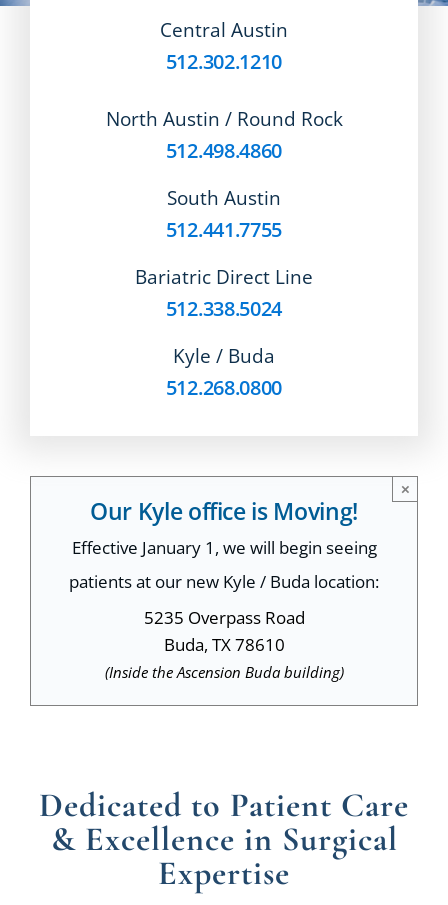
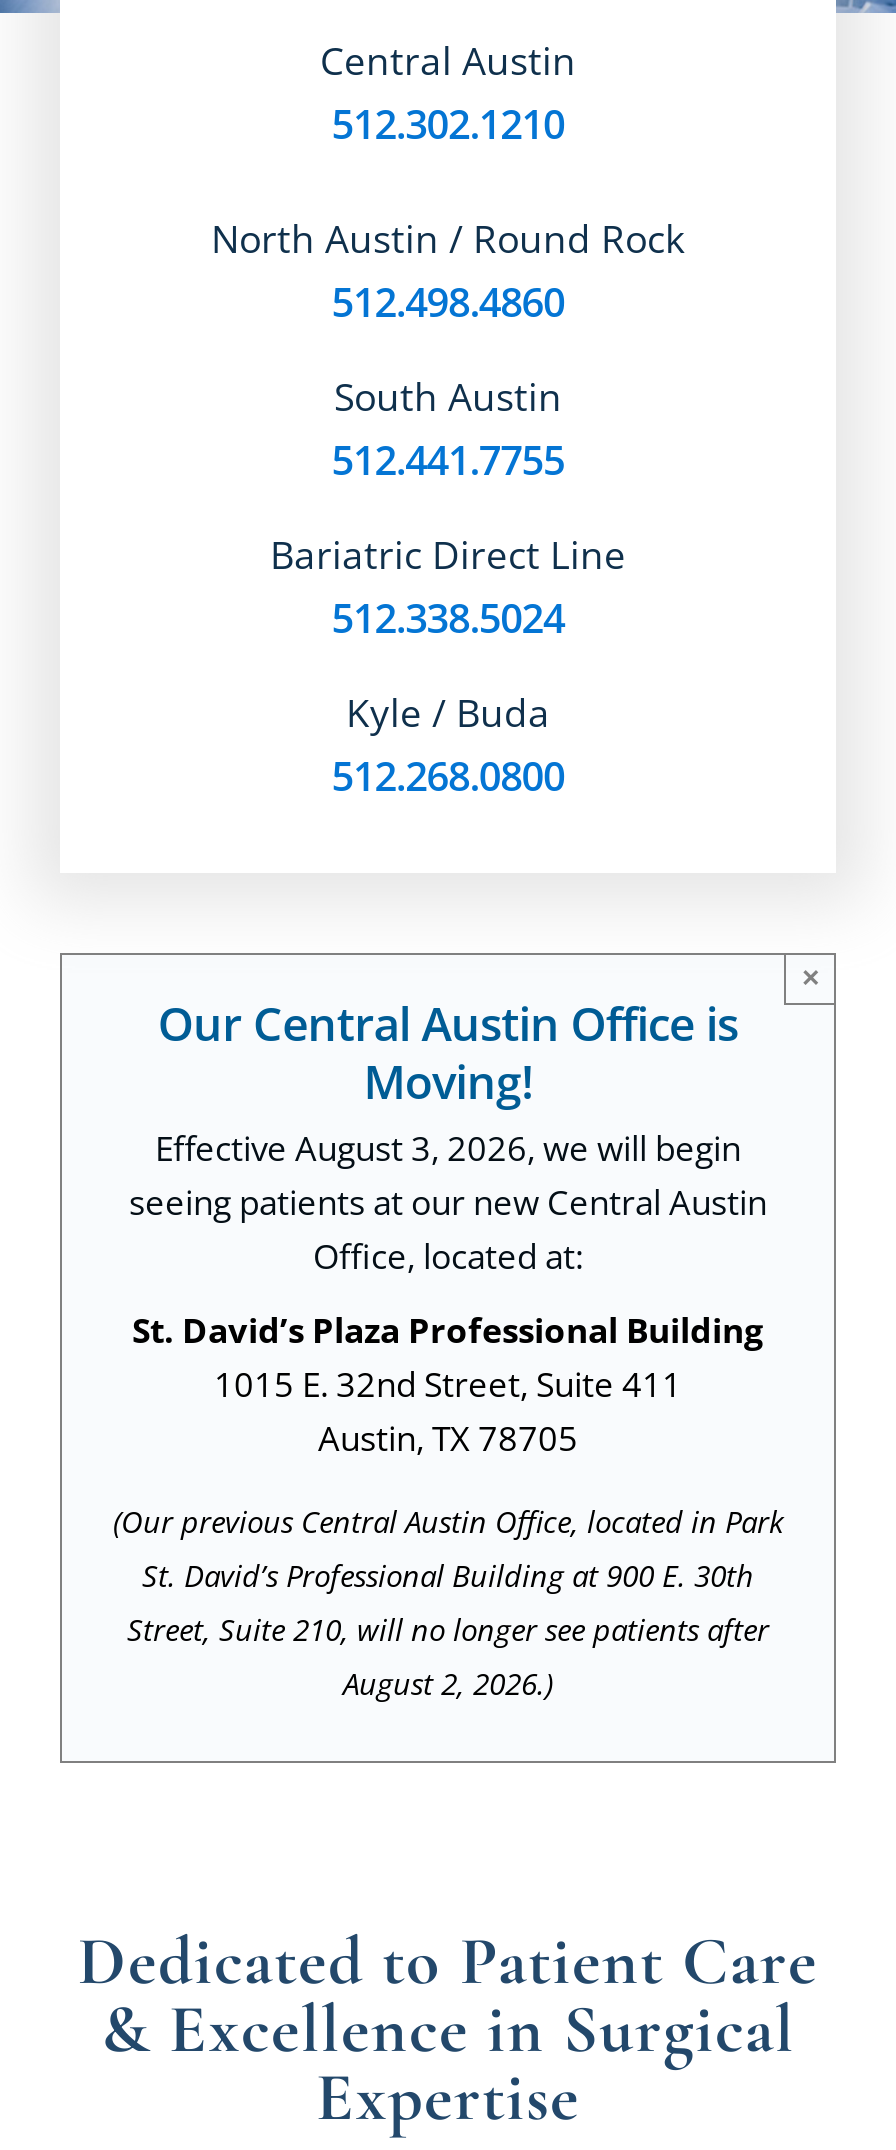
- Our Kyle office is Moving!
- Effective January 1, we will begin seeing
+ Our Central Austin Office is
+ Moving!
+ Effective August 3, 2026, we will begin
+ seeing patients at our new Central Austin
+ Office, located at:

- patients at our new Kyle / Buda location:
+ St. David’s Plaza Professional Building
+ 1015 E. 32nd Street, Suite 411
+ Austin, TX 78705

- 5235 Overpass Road
- Buda, TX 78610
- (Inside the Ascension Buda building)
+ (Our previous Central Austin Office, located in Park
+ St. David’s Professional Building at 900 E. 30th
+ Street, Suite 210, will no longer see patients after
+ August 2, 2026.)
